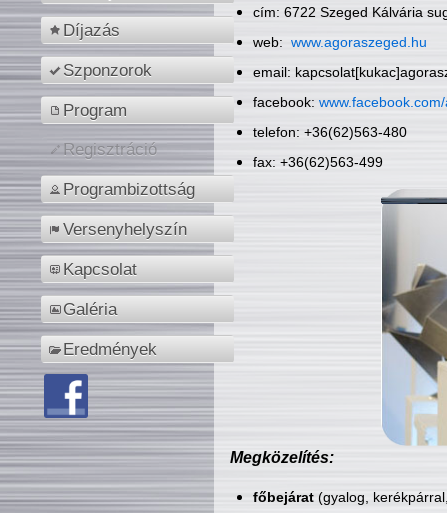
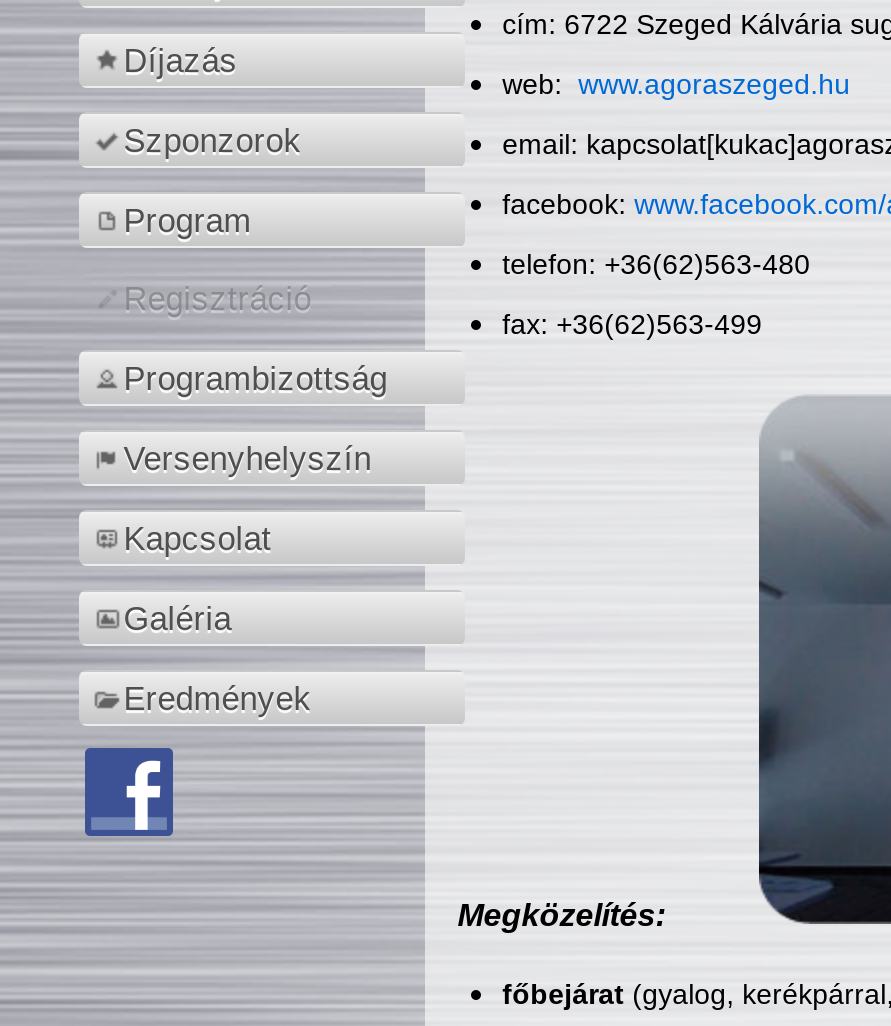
- [image]
+ [image]
